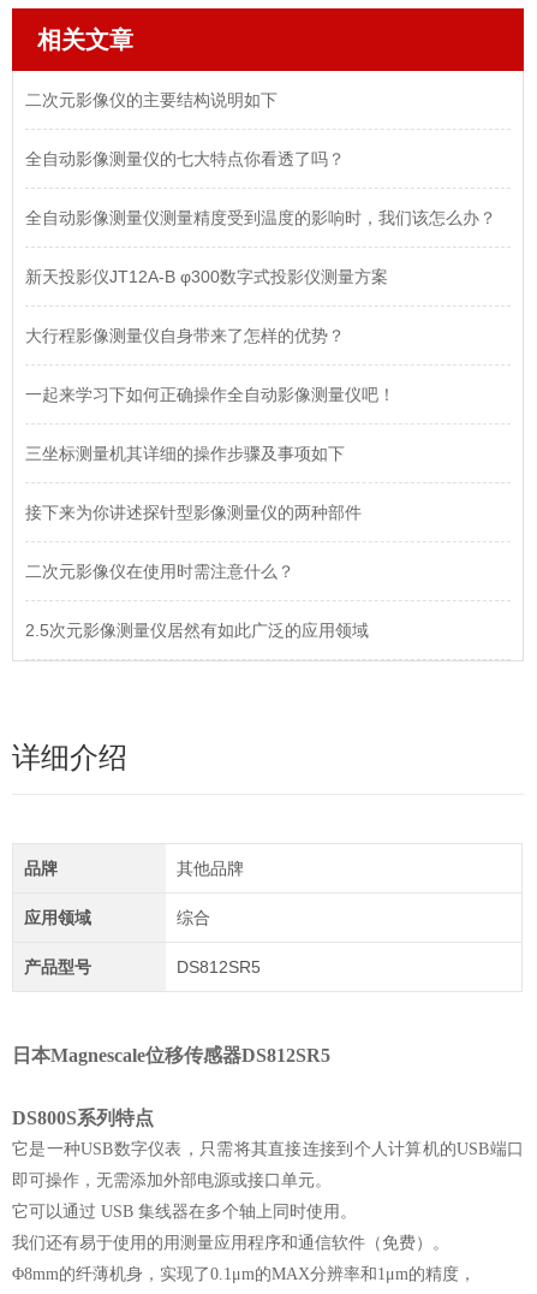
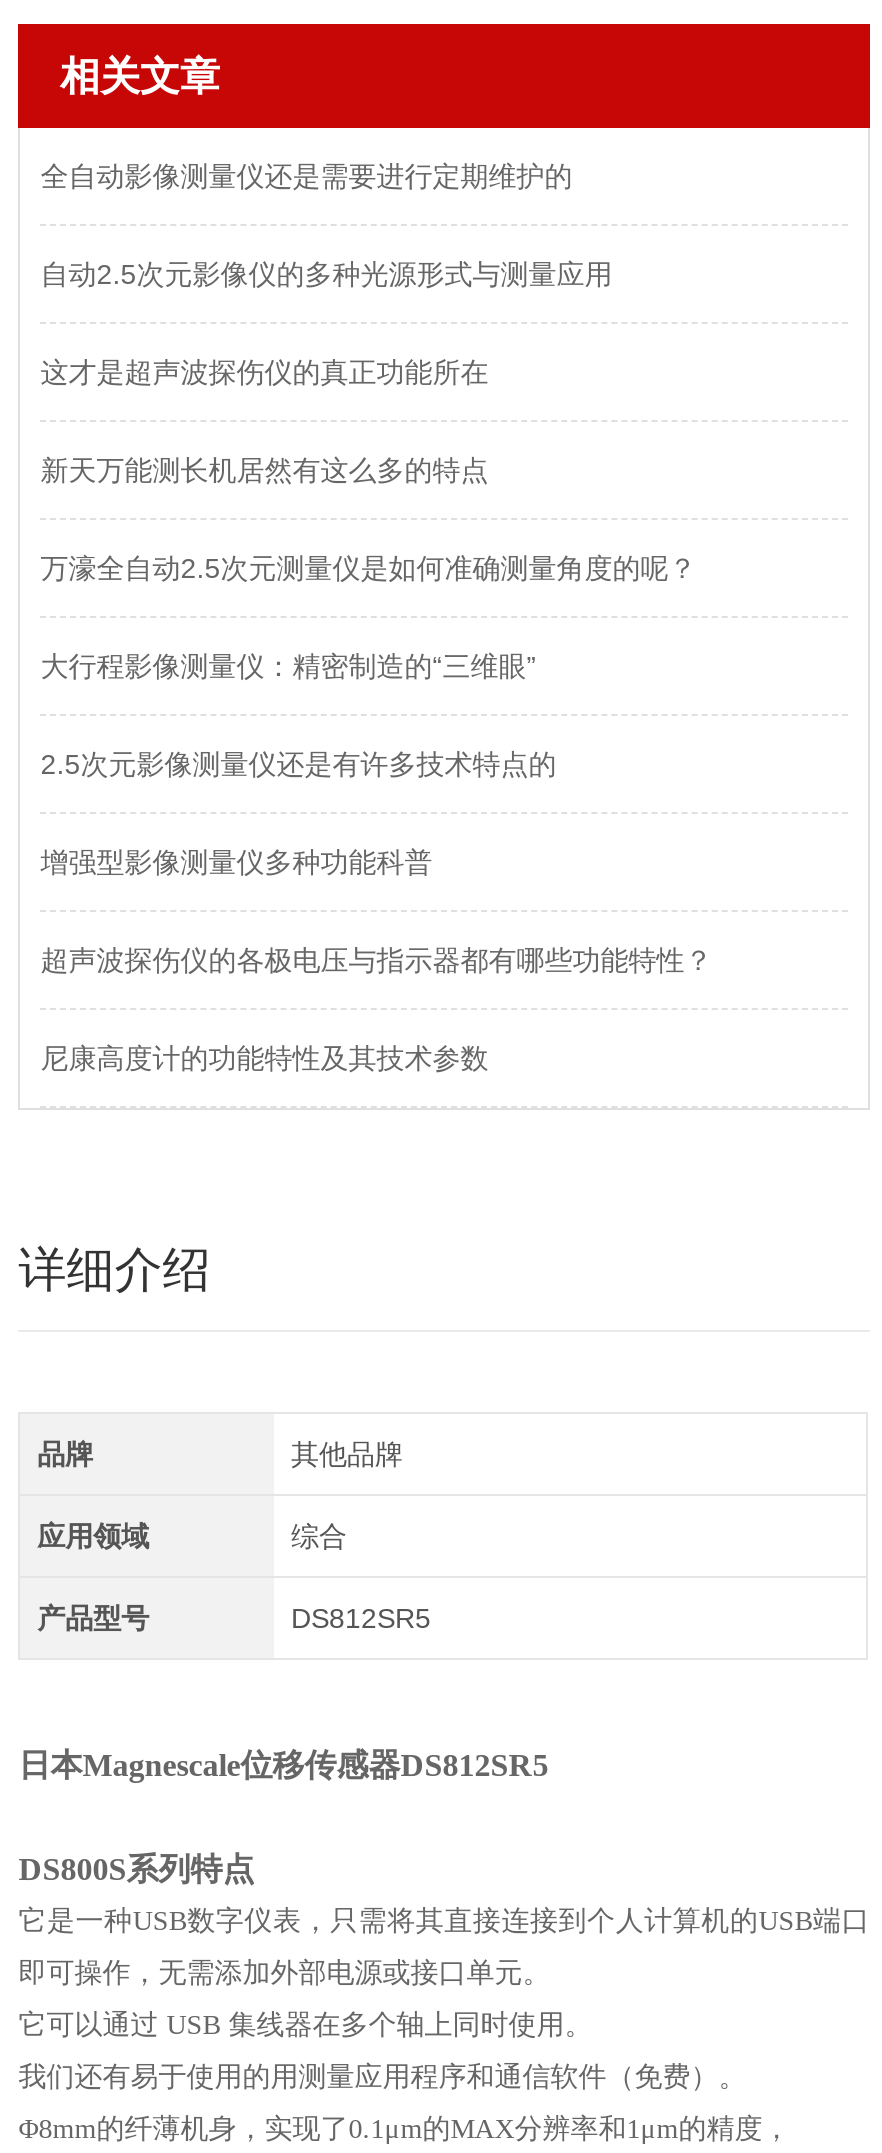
- 二次元影像仪的主要结构说明如下
+ 全自动影像测量仪还是需要进行定期维护的

- 全自动影像测量仪的七大特点你看透了吗？
+ 自动2.5次元影像仪的多种光源形式与测量应用

- 全自动影像测量仪测量精度受到温度的影响时，我们该怎么办？
+ 这才是超声波探伤仪的真正功能所在

- 新天投影仪JT12A-B φ300数字式投影仪测量方案
+ 新天万能测长机居然有这么多的特点

- 大行程影像测量仪自身带来了怎样的优势？
+ 万濠全自动2.5次元测量仪是如何准确测量角度的呢？

- 一起来学习下如何正确操作全自动影像测量仪吧！
+ 大行程影像测量仪：精密制造的“三维眼”

- 三坐标测量机其详细的操作步骤及事项如下
+ 2.5次元影像测量仪还是有许多技术特点的

- 接下来为你讲述探针型影像测量仪的两种部件
+ 增强型影像测量仪多种功能科普

- 二次元影像仪在使用时需注意什么？
+ 超声波探伤仪的各极电压与指示器都有哪些功能特性？

- 2.5次元影像测量仪居然有如此广泛的应用领域
+ 尼康高度计的功能特性及其技术参数
